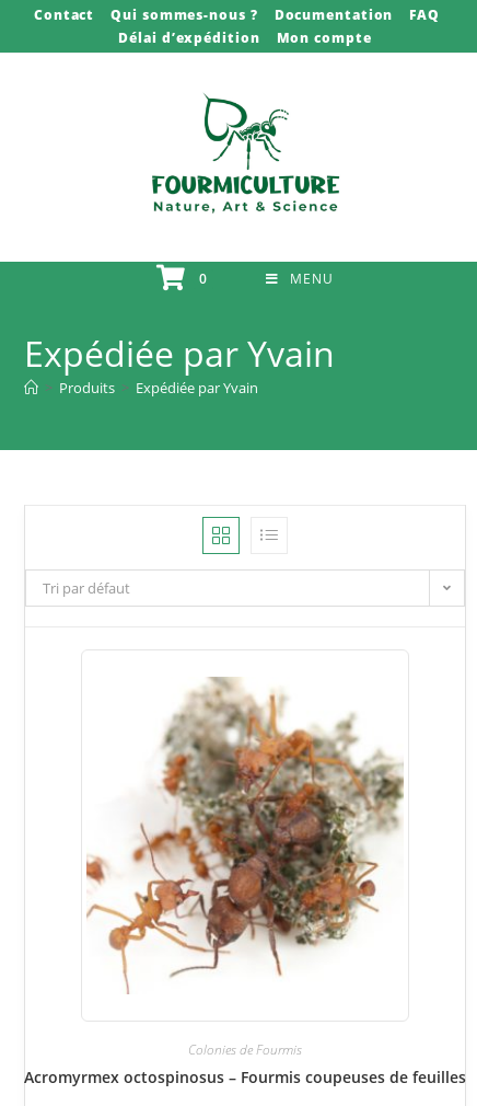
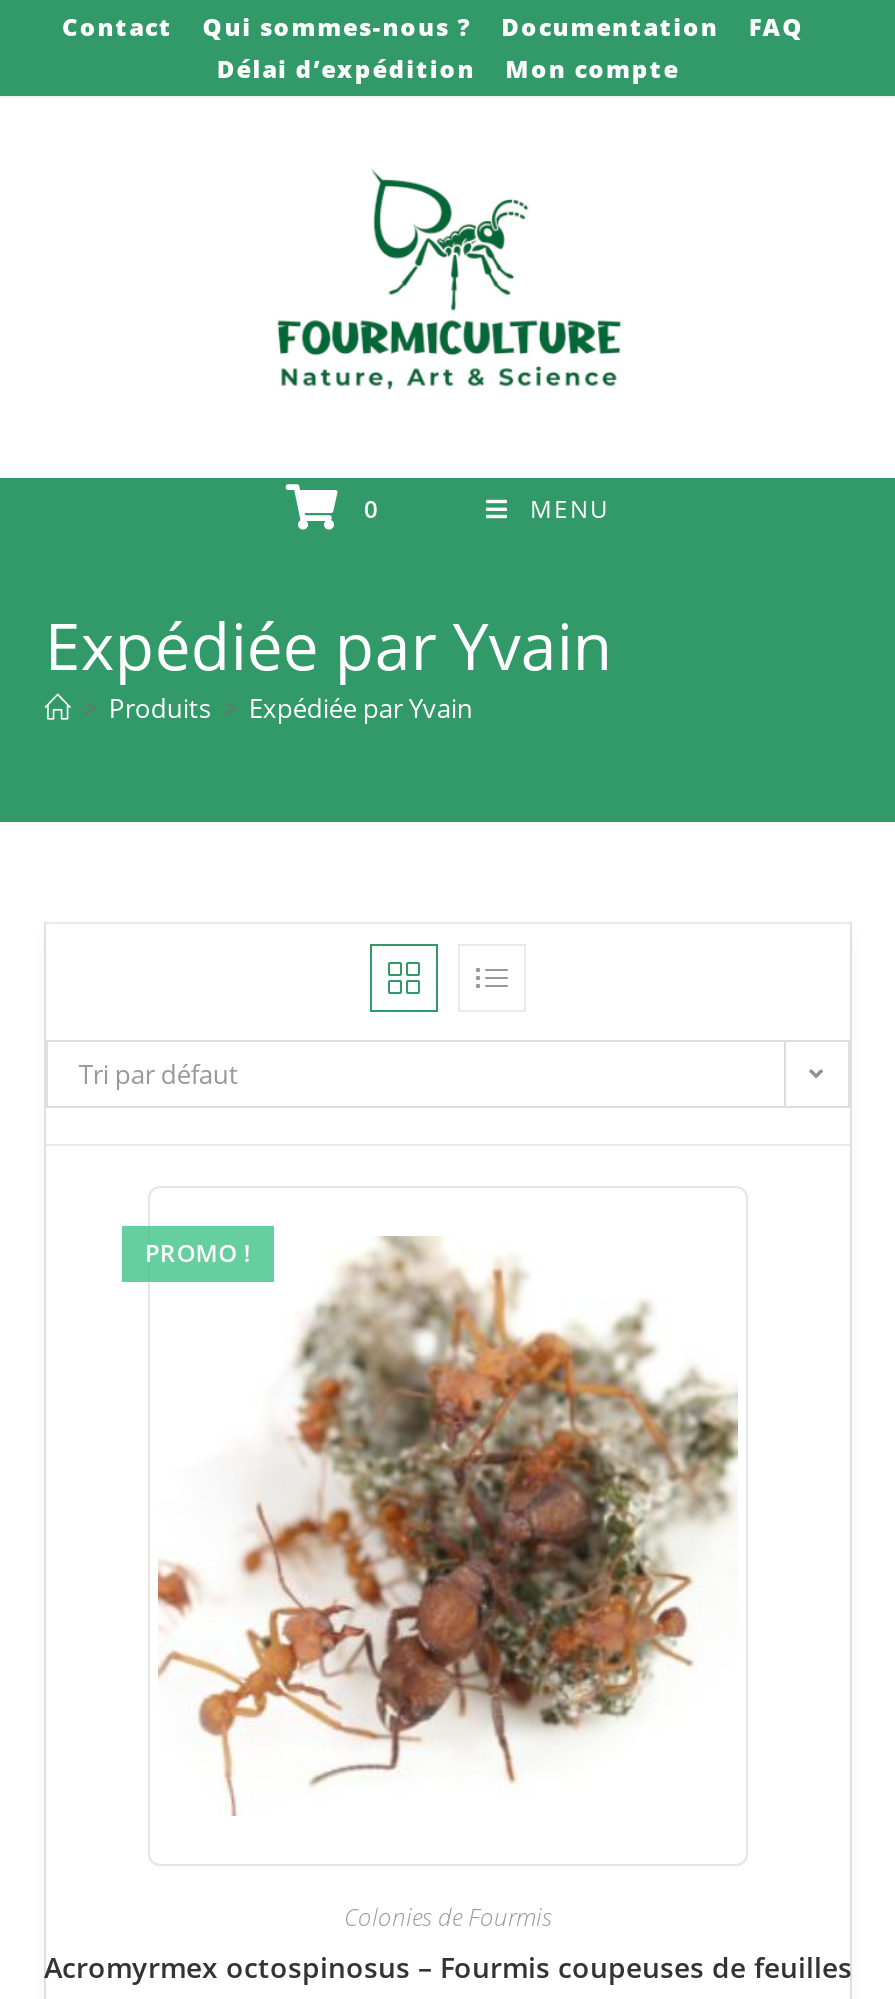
+ PROMO !
